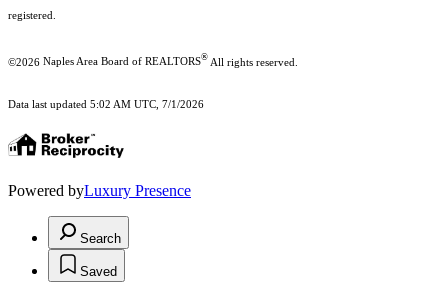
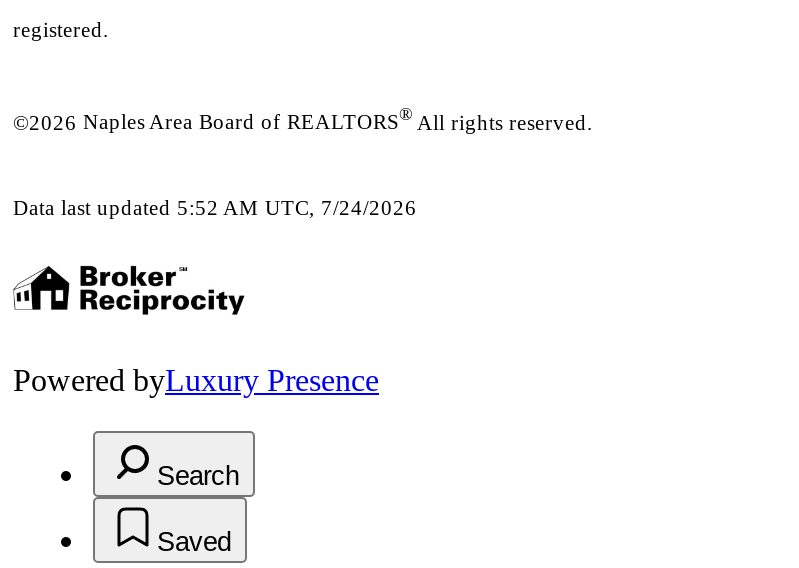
- Data last updated 5:02 AM UTC, 7/1/2026
+ Data last updated 5:52 AM UTC, 7/24/2026
